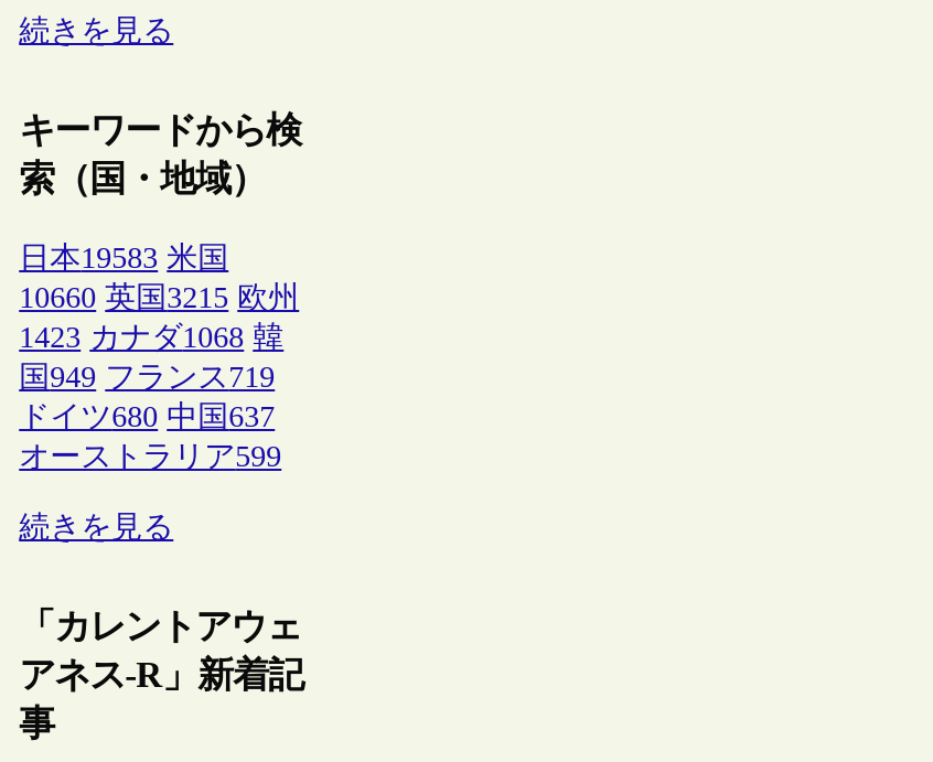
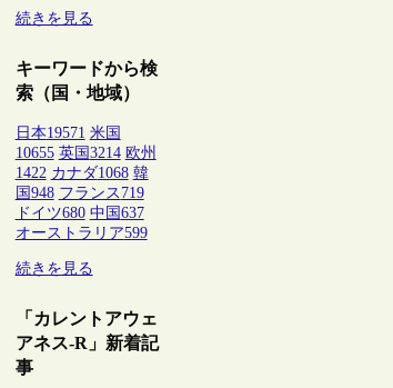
- 日本19583 米国
+ 日本19571 米国

- 10660 英国3215 欧州
+ 10655 英国3214 欧州

- 1423 カナダ1068 韓
+ 1422 カナダ1068 韓

- 国949 フランス719
+ 国948 フランス719
